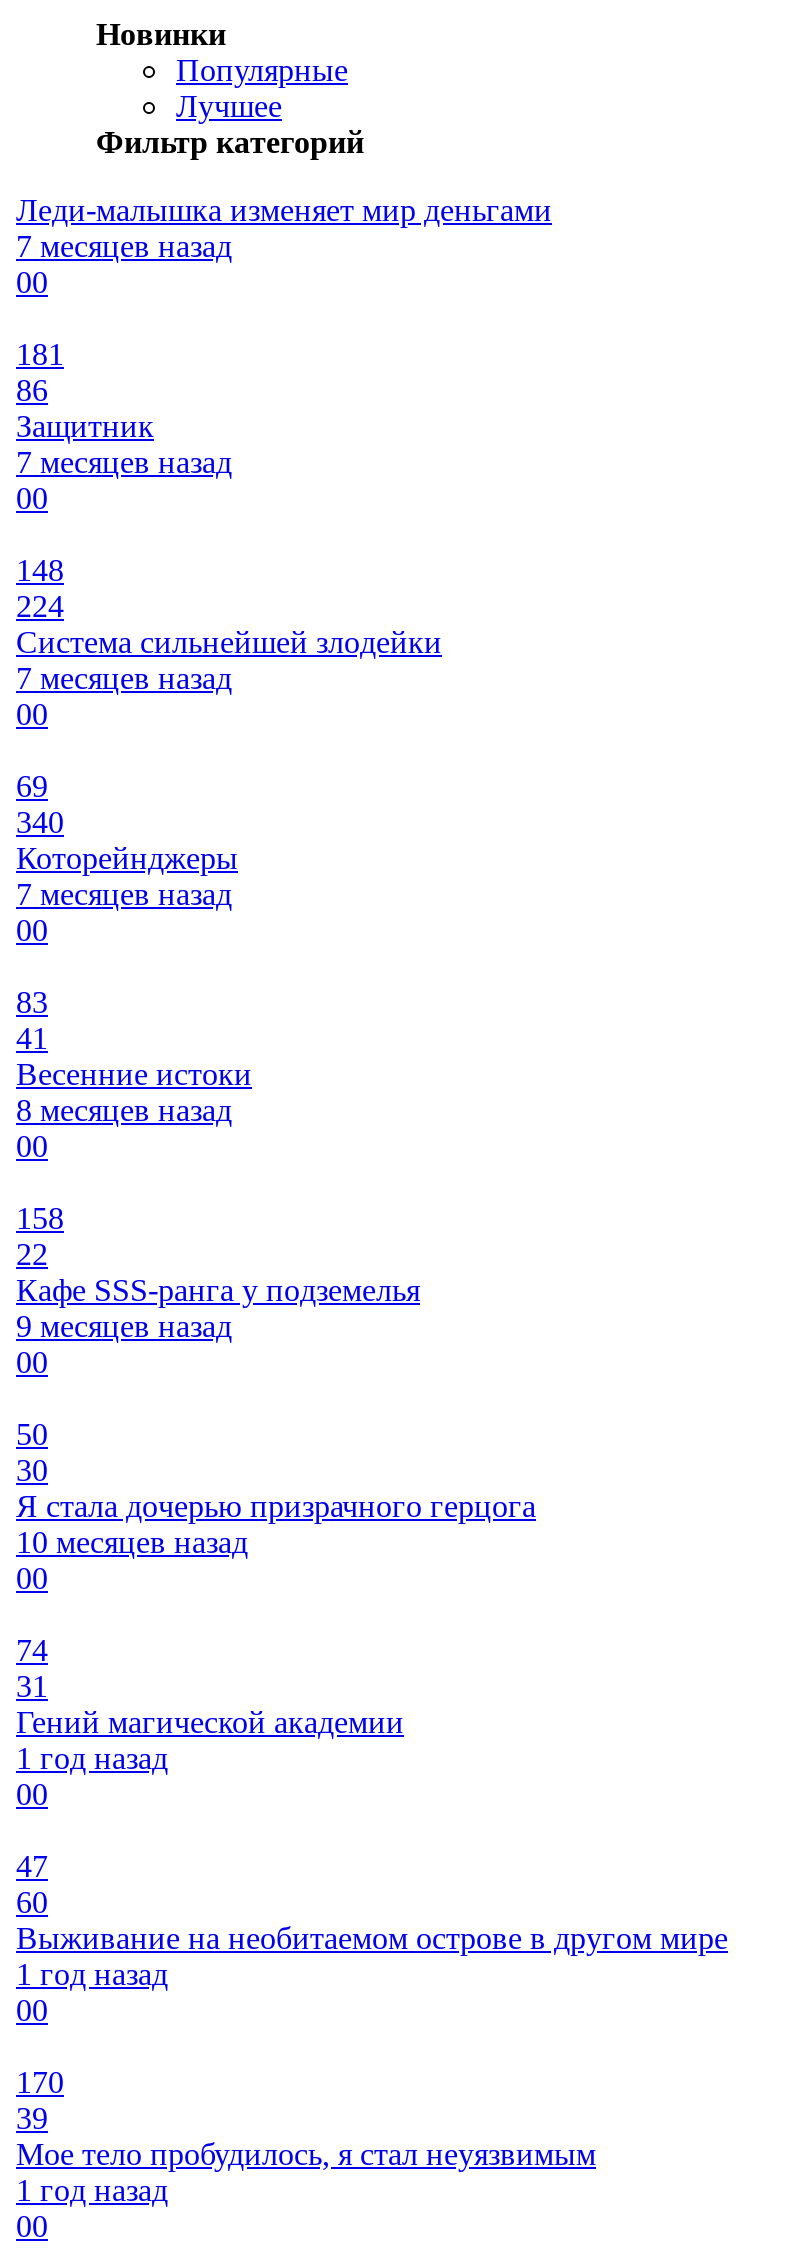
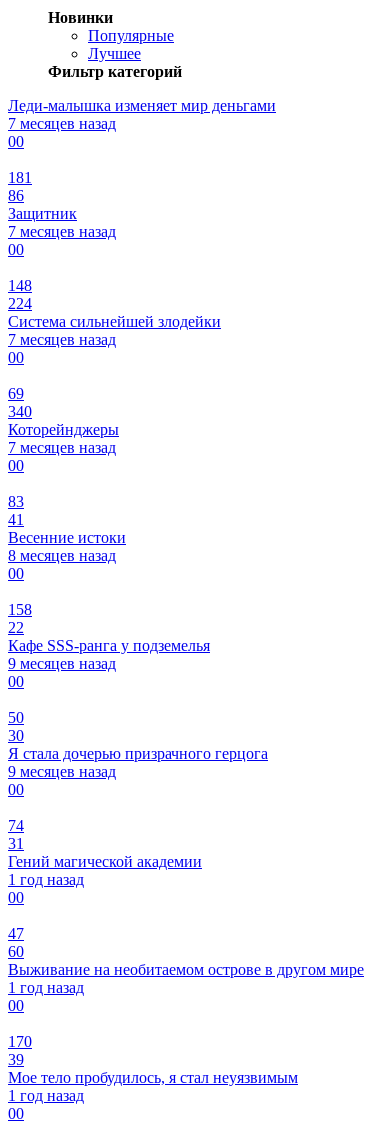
- 10 месяцев назад
+ 9 месяцев назад
